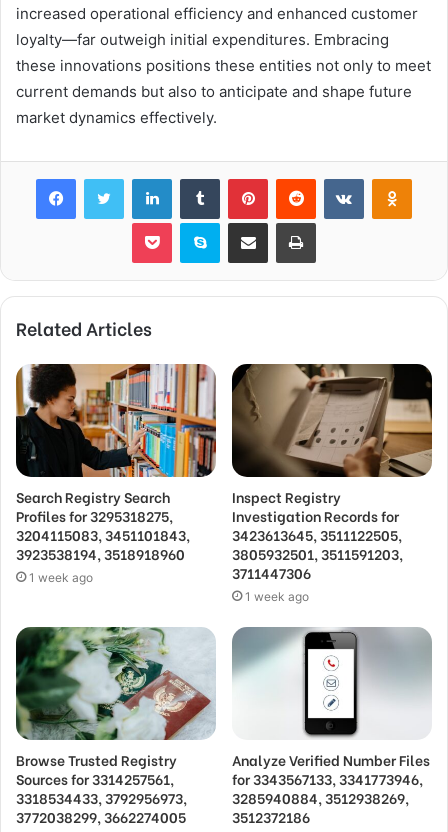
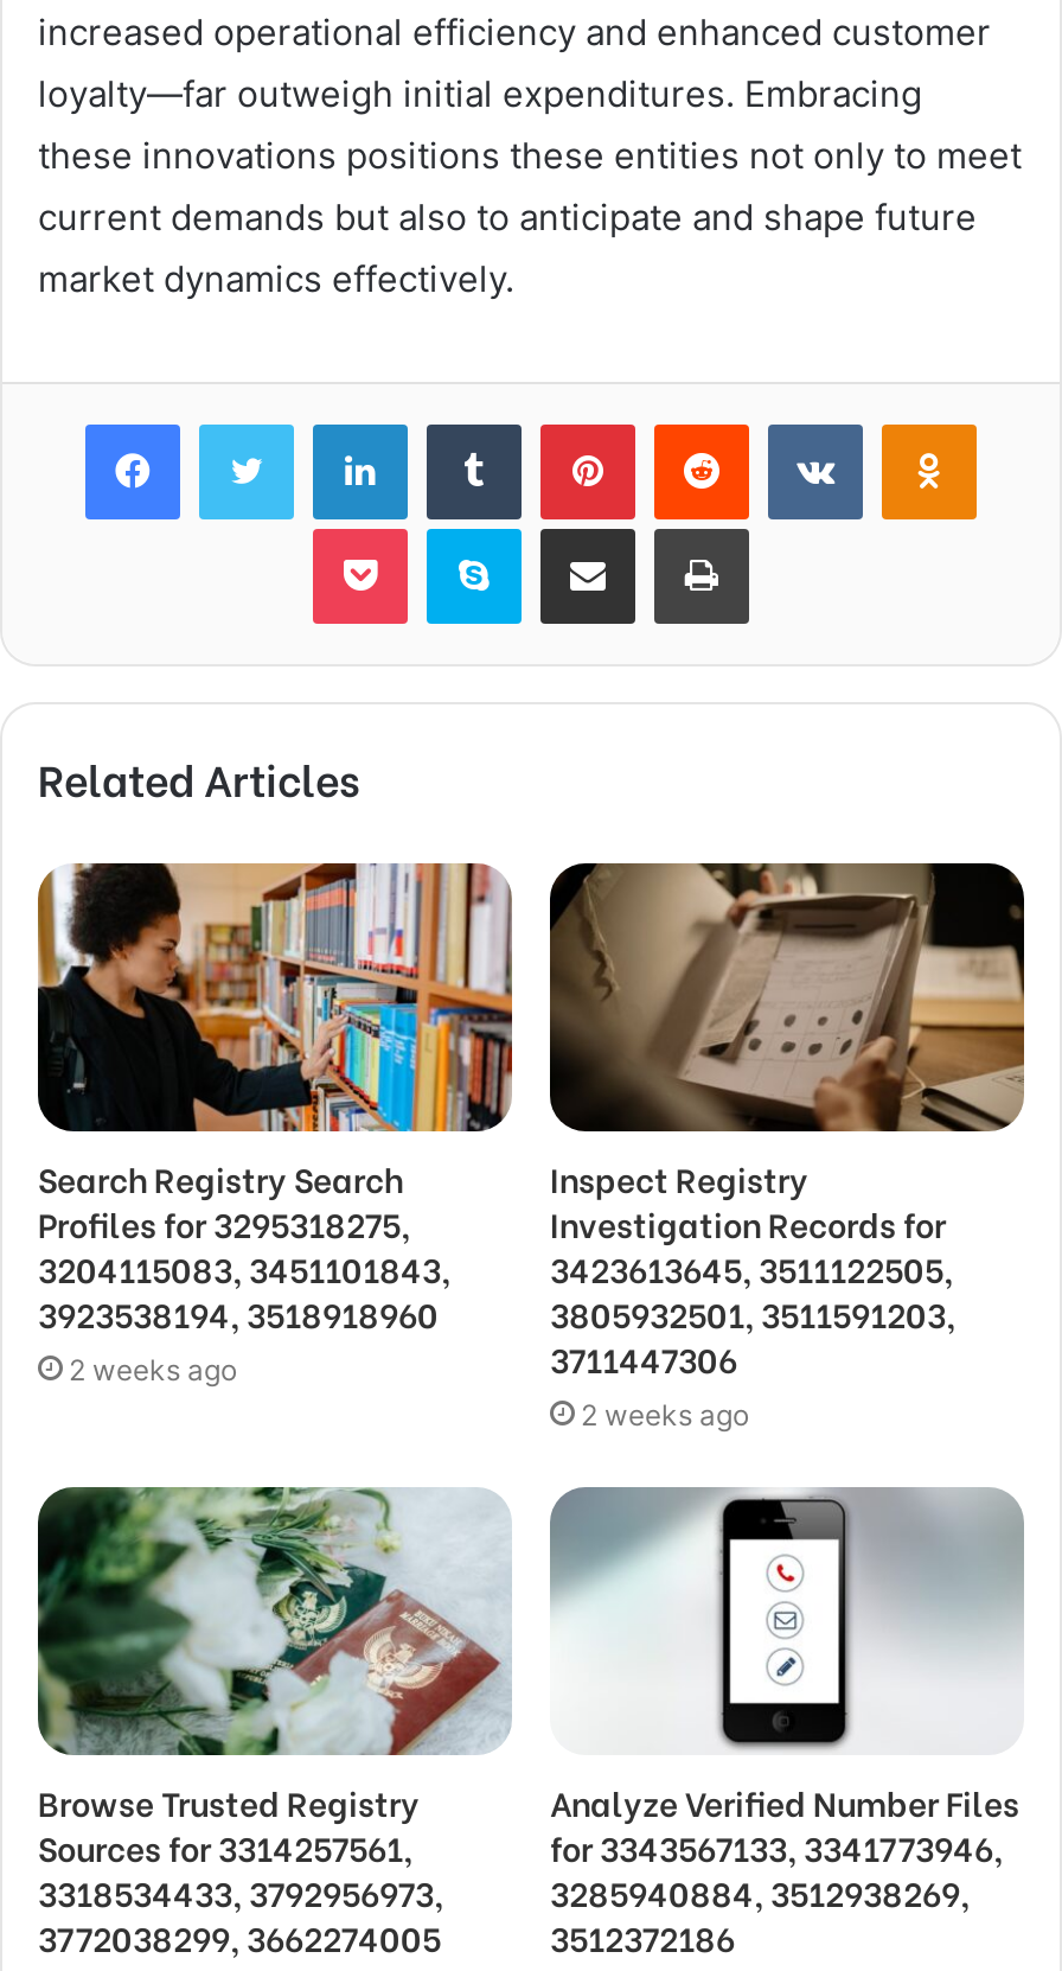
- 1 week ago
+ 2 weeks ago

- 1 week ago
+ 2 weeks ago
